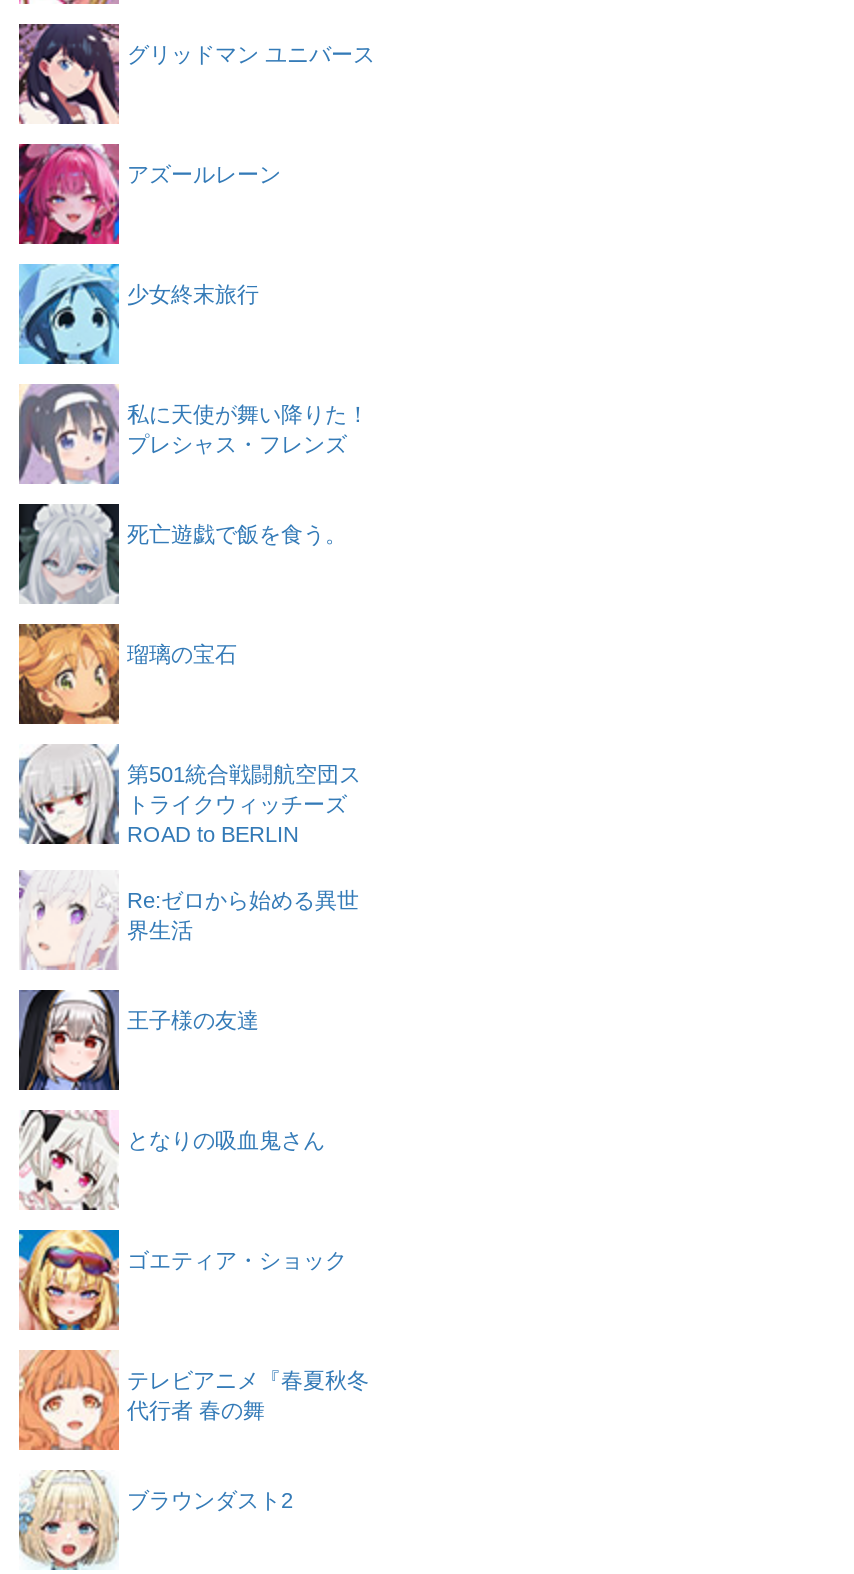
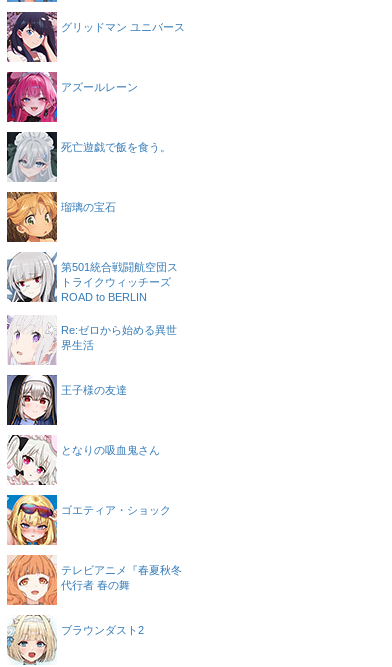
- [image]
- 少女終末旅行

- [image]
- 私に天使が舞い降りた！
- プレシャス・フレンズ
